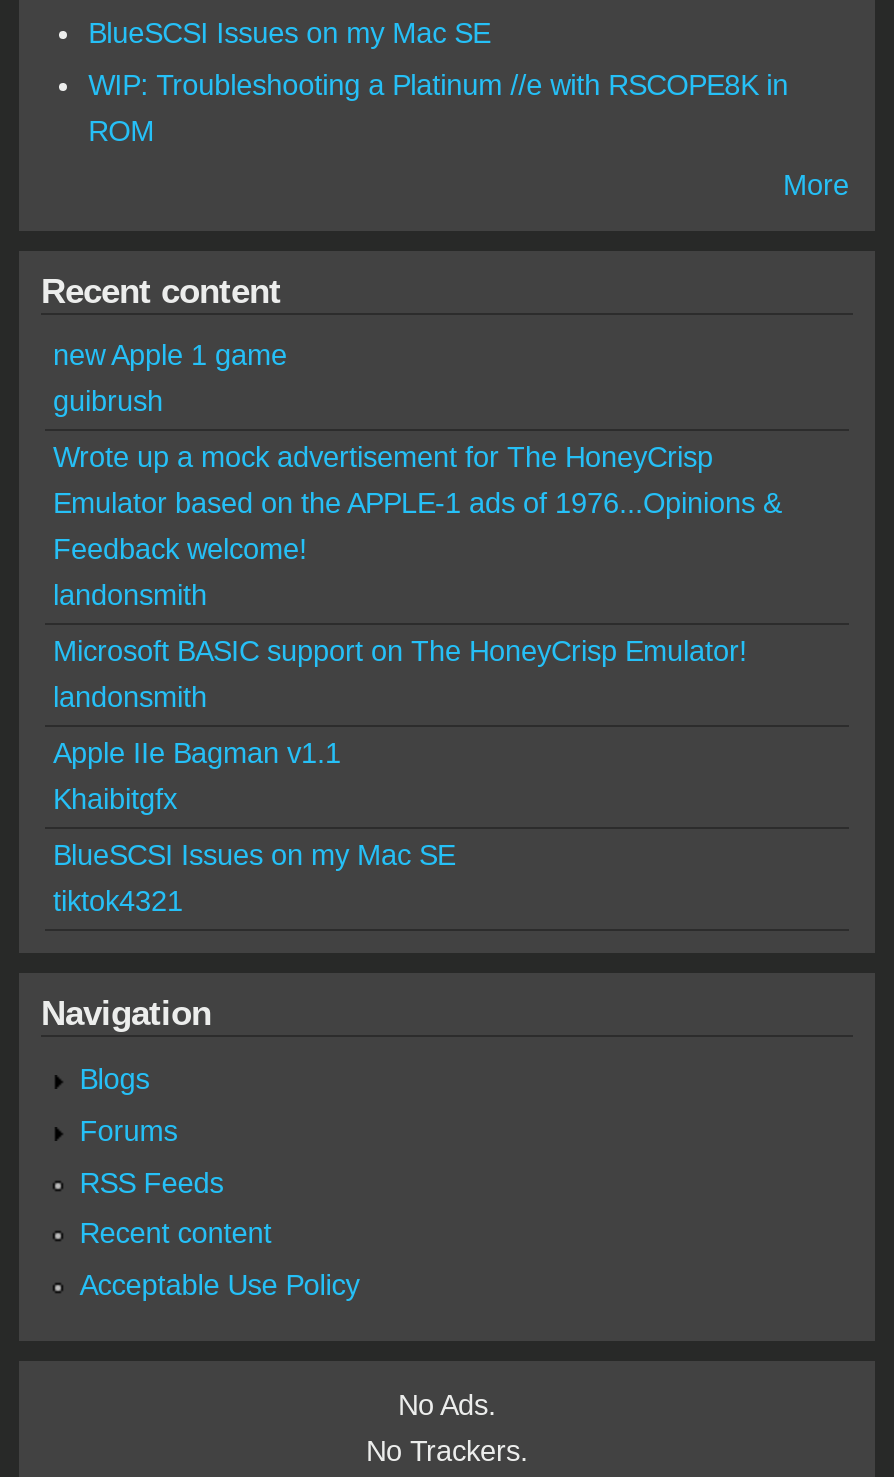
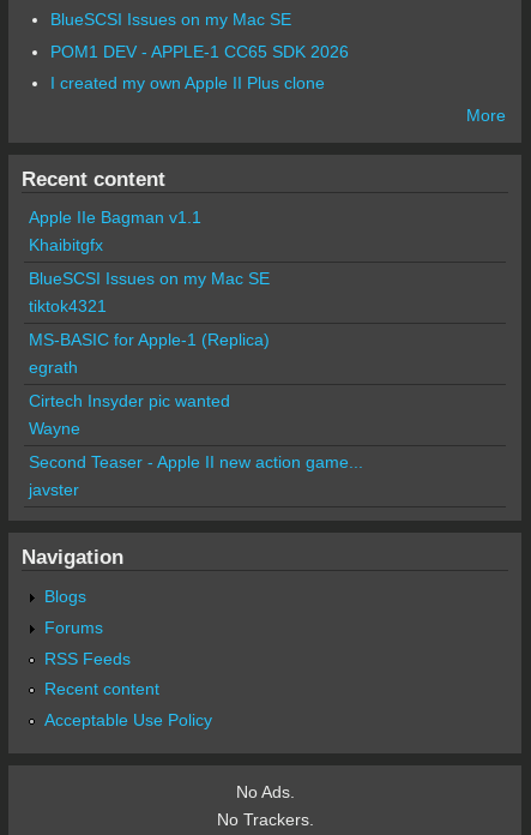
- WIP: Troubleshooting a Platinum //e with RSCOPE8K in
- ROM
+ POM1 DEV - APPLE-1 CC65 SDK 2026
+ I created my own Apple II Plus clone

- new Apple 1 game
- guibrush
- Wrote up a mock advertisement for The HoneyCrisp
- Emulator based on the APPLE-1 ads of 1976...Opinions &
- Feedback welcome!
- landonsmith
- Microsoft BASIC support on The HoneyCrisp Emulator!
- landonsmith

moved up: Apple IIe Bagman v1.1 | Khaibitgfx | BlueSCSI Issues on my Mac SE | tiktok4321

+ MS-BASIC for Apple-1 (Replica)
+ egrath
+ Cirtech Insyder pic wanted
+ Wayne
+ Second Teaser - Apple II new action game...
+ javster
